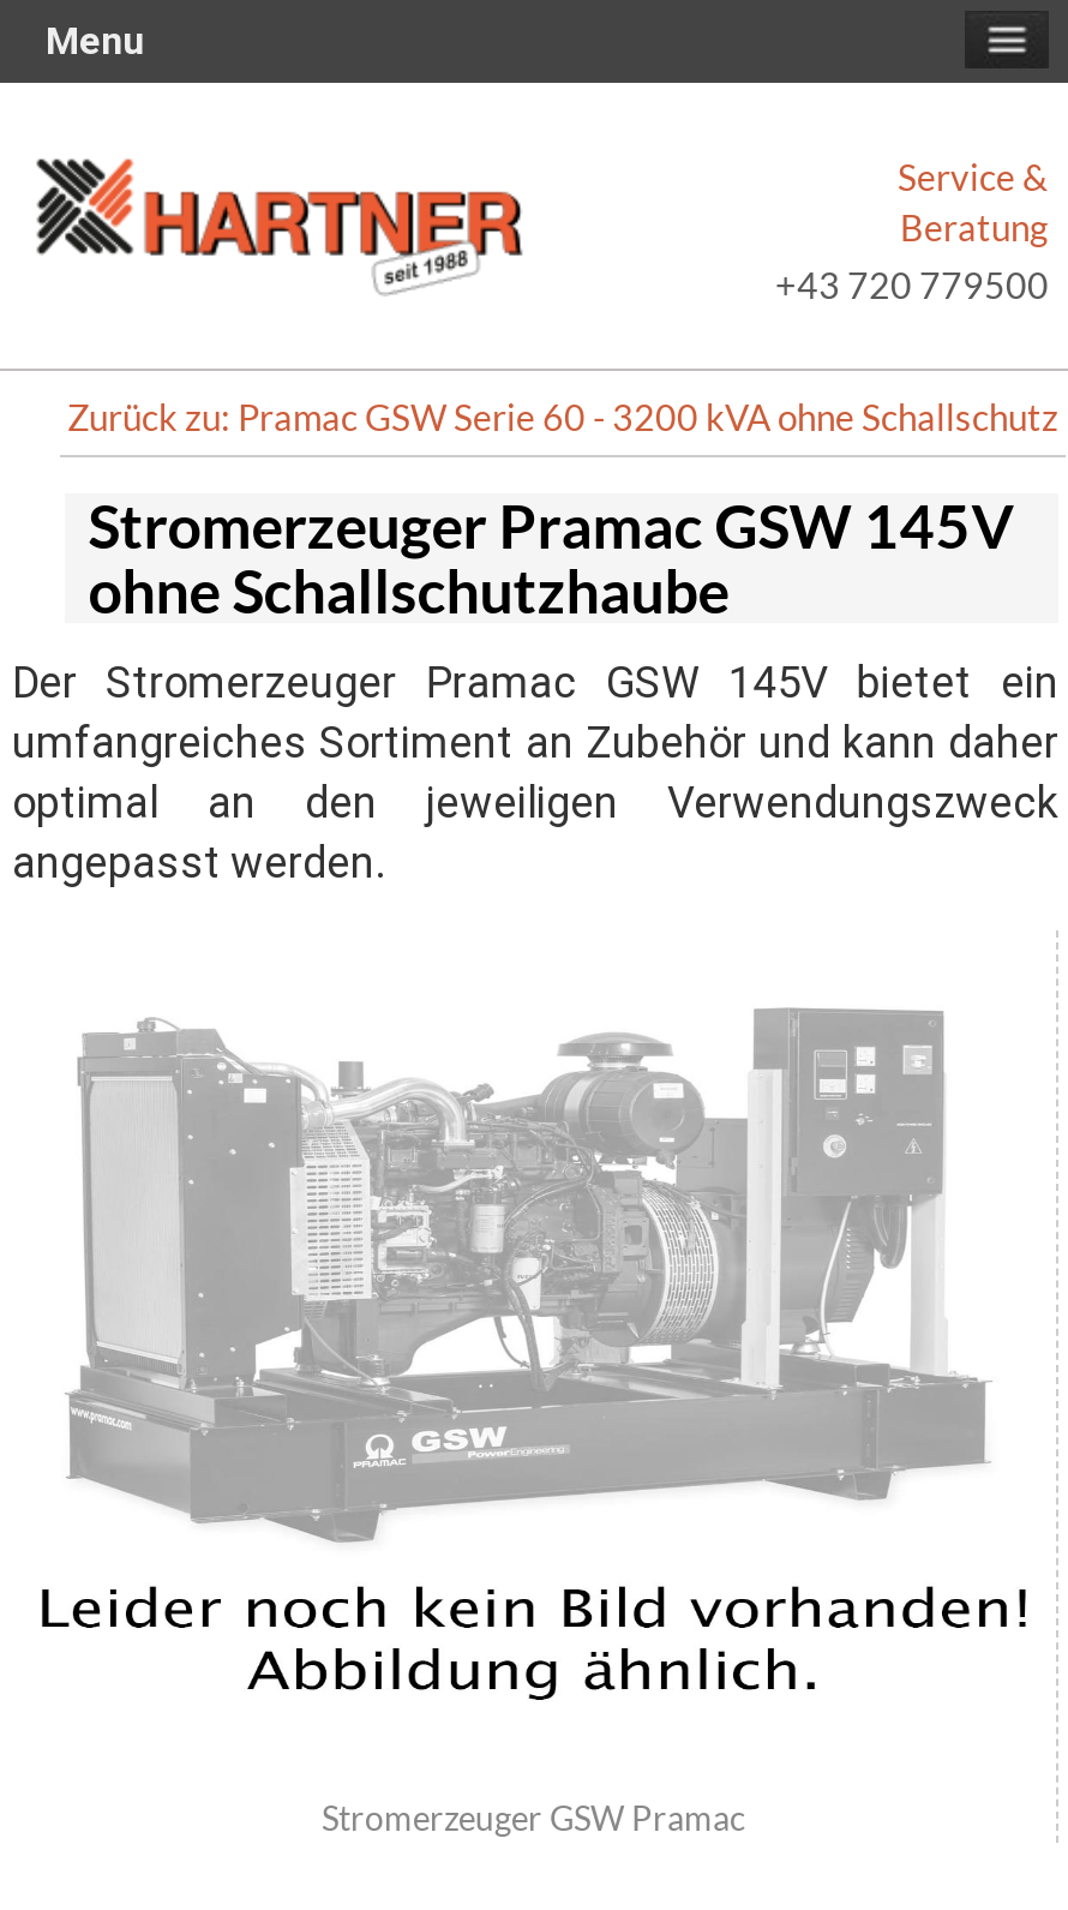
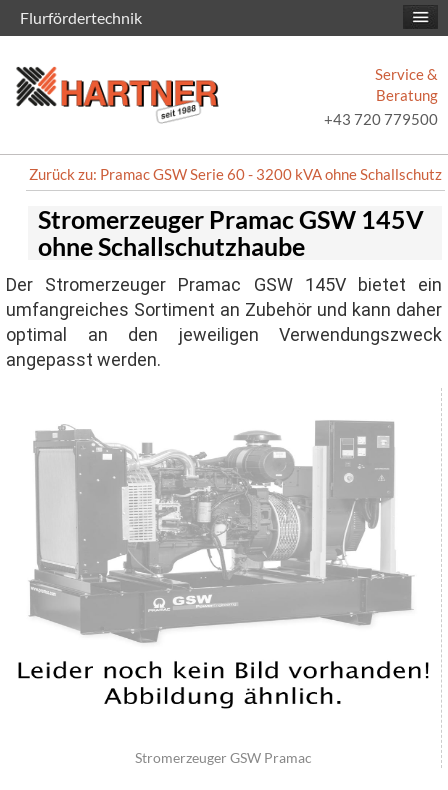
- Menu
+ Flurfördertechnik
